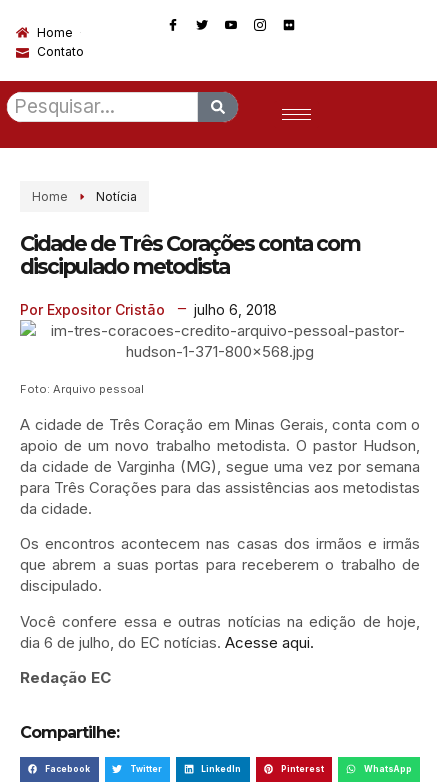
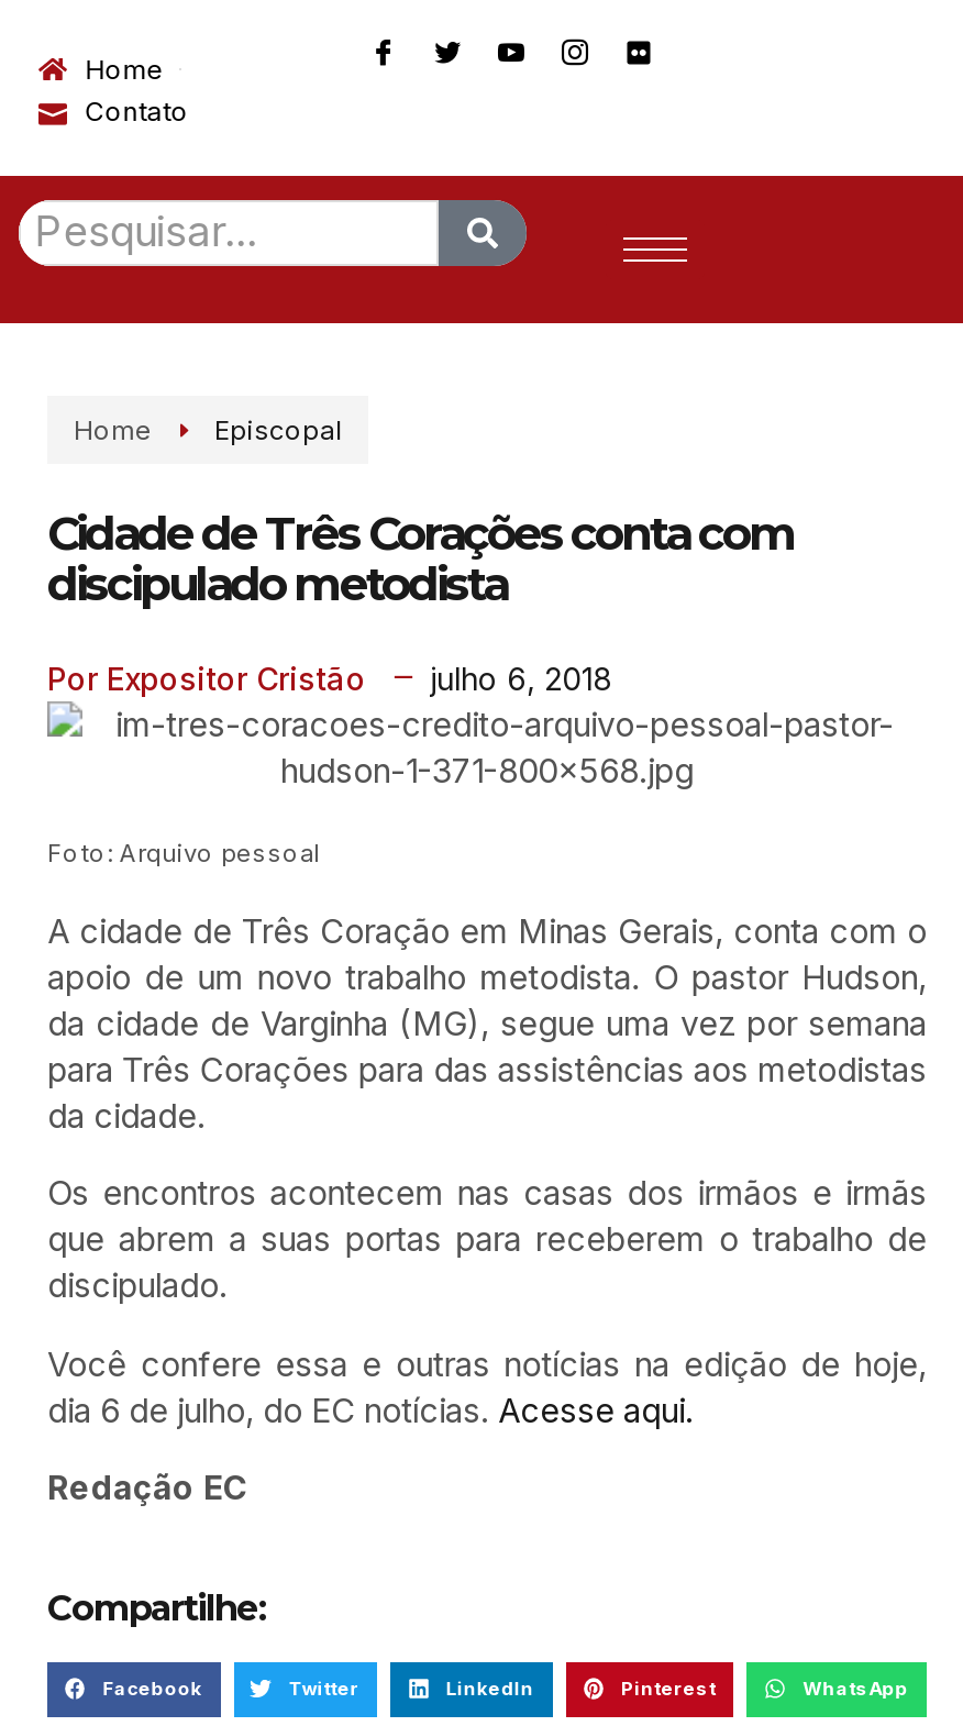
- Notícia
+ Episcopal
